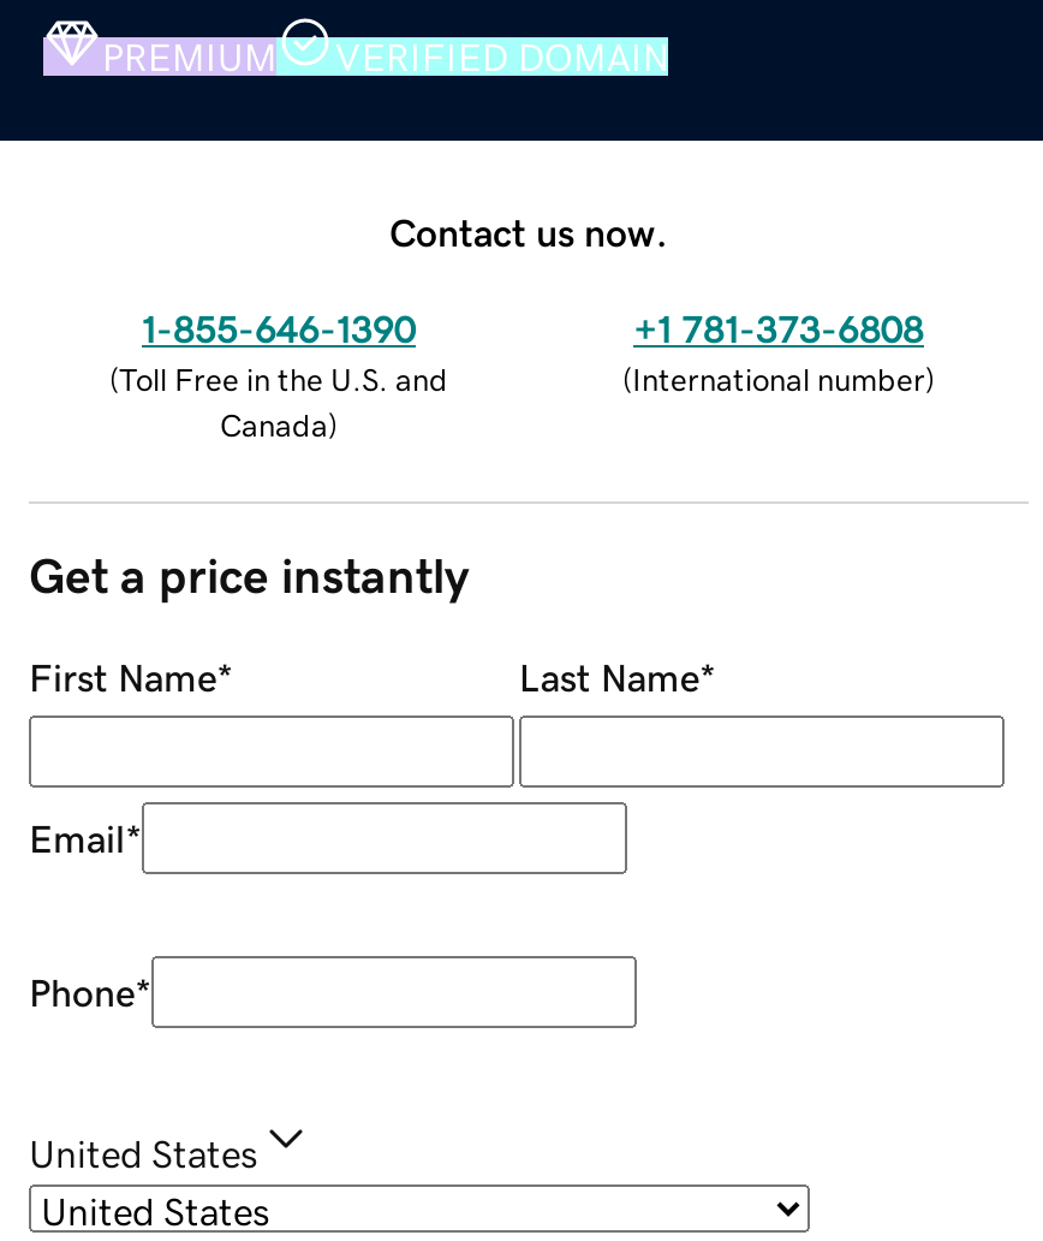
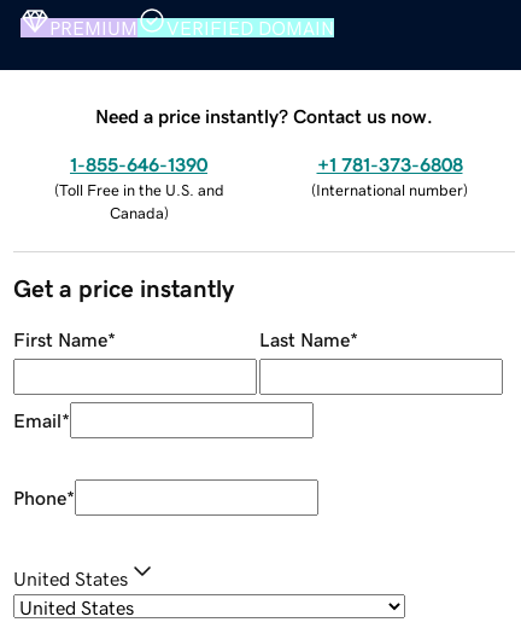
- Contact us now.
+ Need a price instantly? Contact us now.
